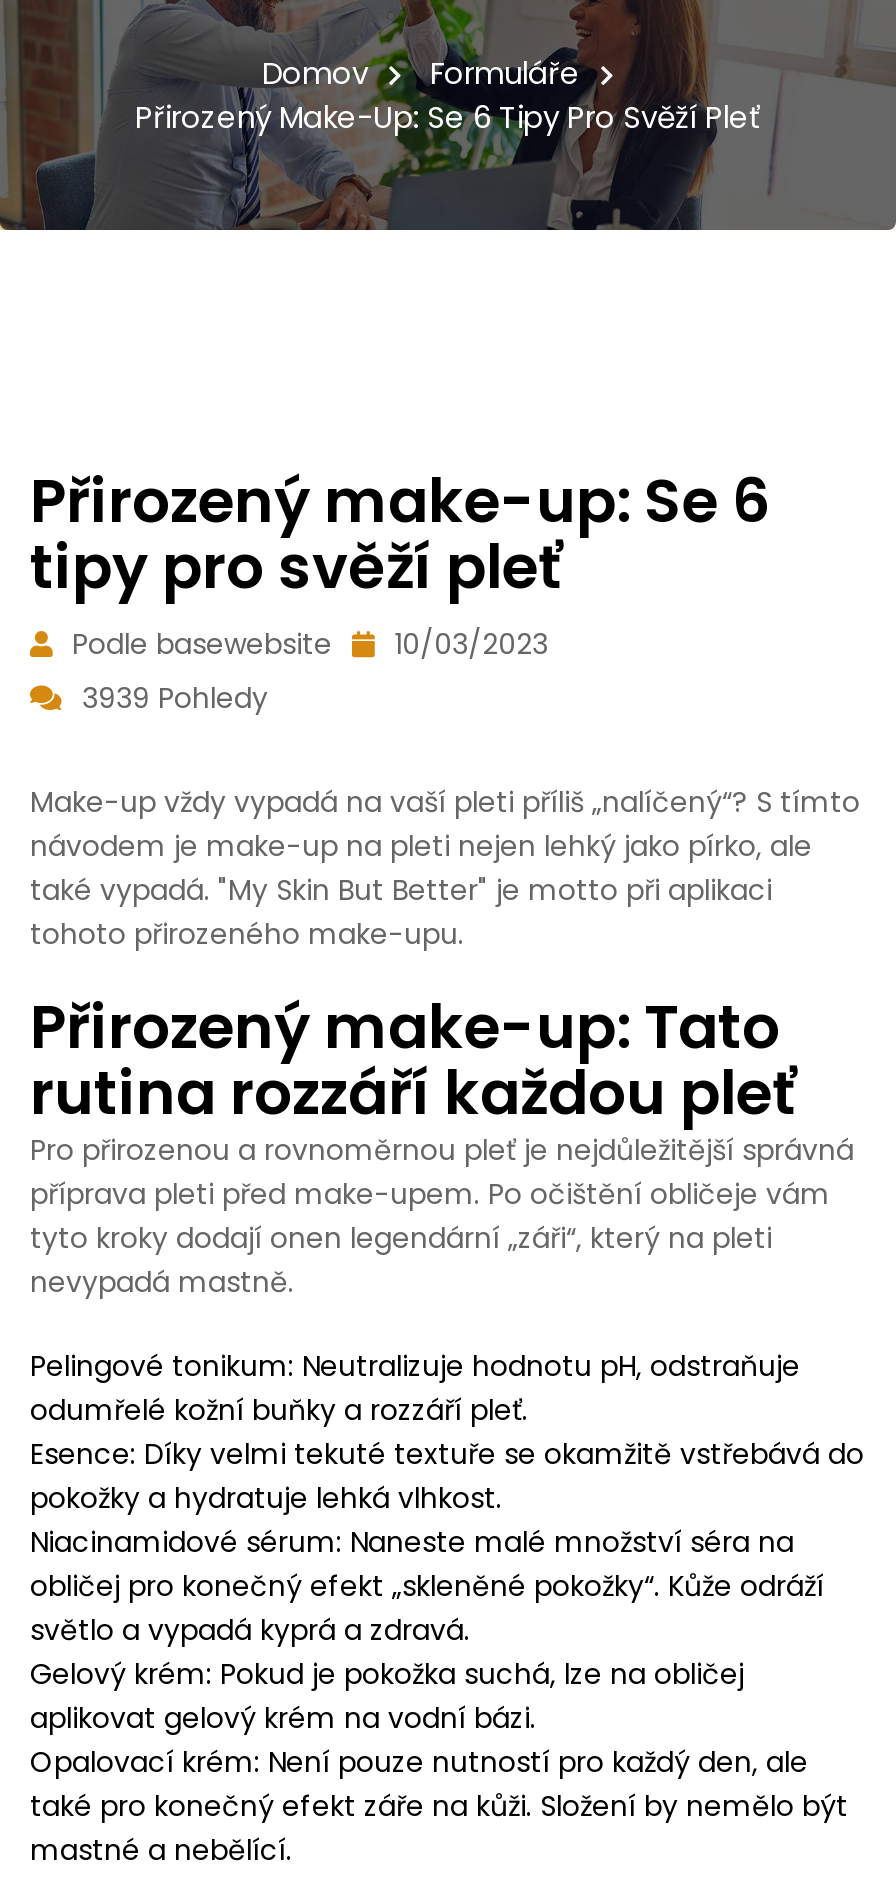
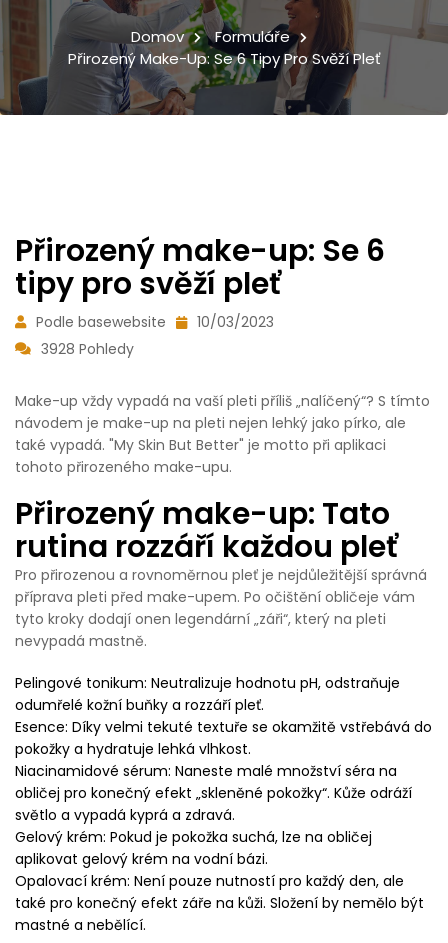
- 3939 Pohledy
+ 3928 Pohledy
